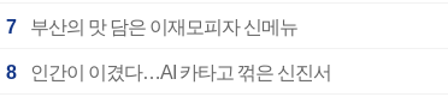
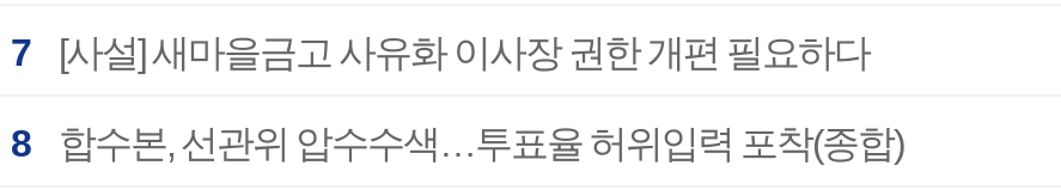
- 부산의 맛 담은 이재모피자 신메뉴
+ [사설] 새마을금고 사유화 이사장 권한 개편 필요하다

- 인간이 이겼다…AI 카타고 꺾은 신진서
+ 합수본, 선관위 압수수색…투표율 허위입력 포착(종합)
